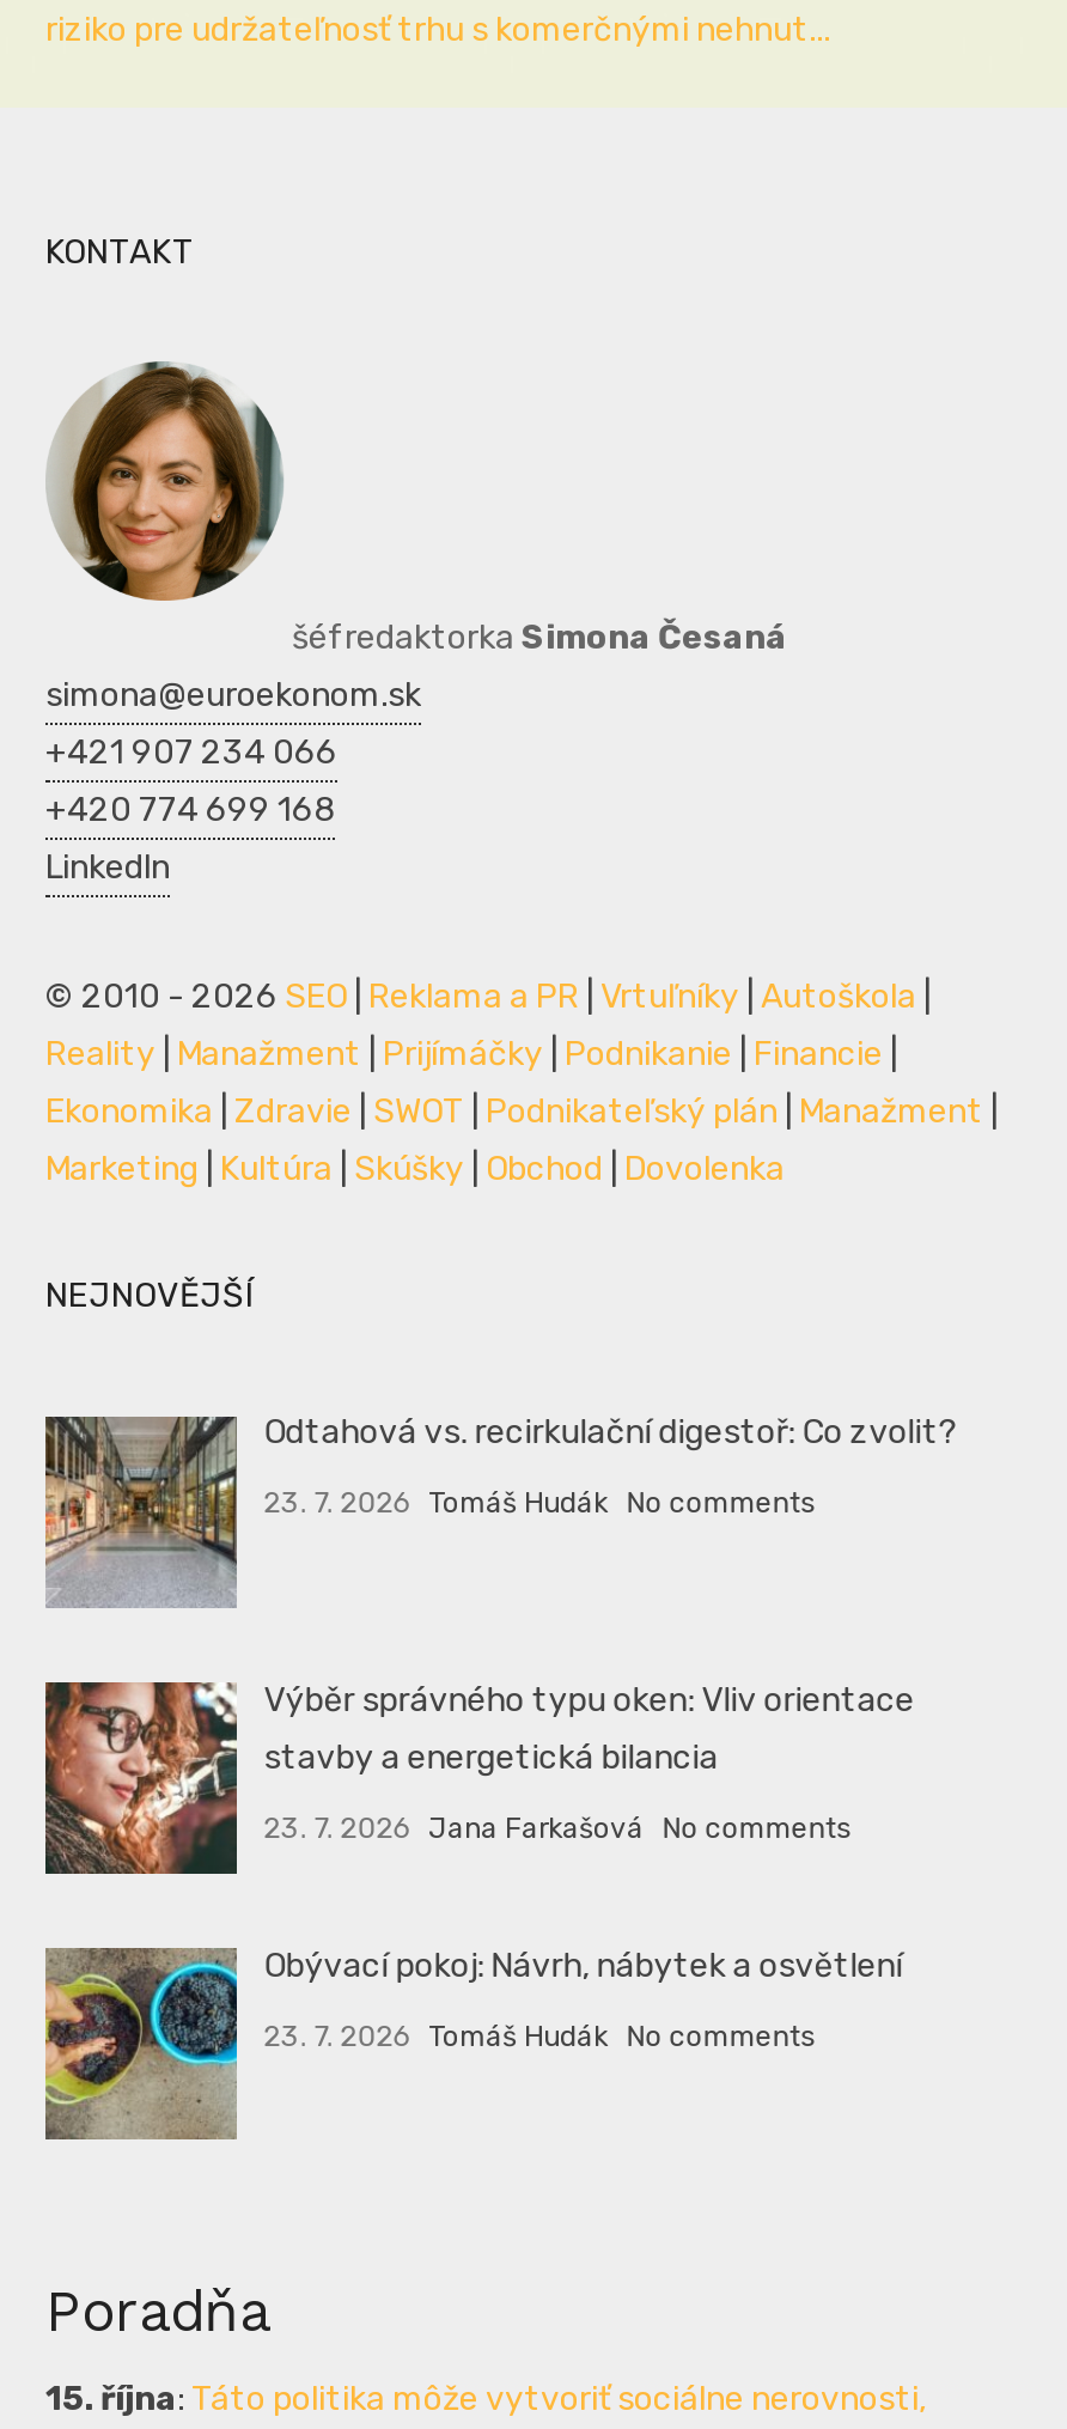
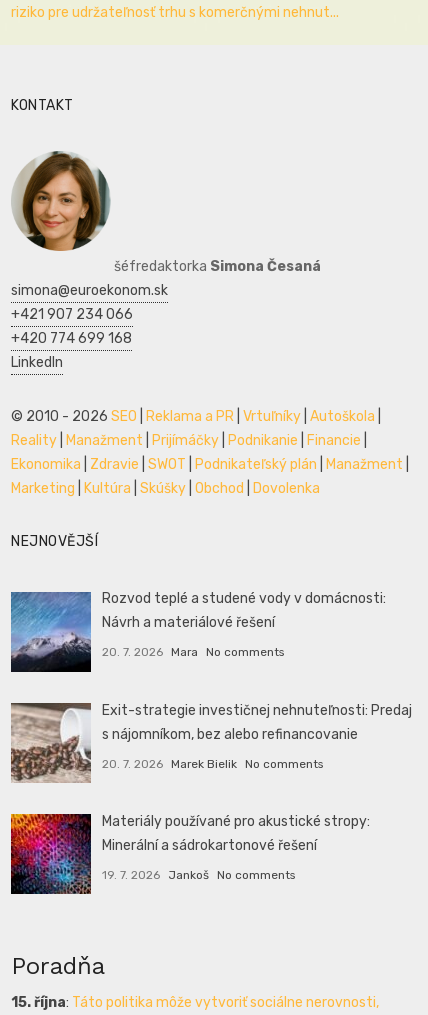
- [image]
- Odtahová vs. recirkulační digestoř: Co zvolit?
+ [image]
+ Rozvod teplé a studené vody v domácnosti:
+ Návrh a materiálové řešení

- 23. 7. 2026 Tomáš Hudák No comments
+ 20. 7. 2026 Mara No comments

- [image]
- Výběr správného typu oken: Vliv orientace
- stavby a energetická bilancia
+ [image]
+ Exit-strategie investičnej nehnuteľnosti: Predaj
+ s nájomníkom, bez alebo refinancovanie

- 23. 7. 2026 Jana Farkašová No comments
+ 20. 7. 2026 Marek Bielik No comments

- [image]
- Obývací pokoj: Návrh, nábytek a osvětlení
+ [image]
+ Materiály používané pro akustické stropy:
+ Minerální a sádrokartonové řešení

- 23. 7. 2026 Tomáš Hudák No comments
+ 19. 7. 2026 Jankoš No comments
